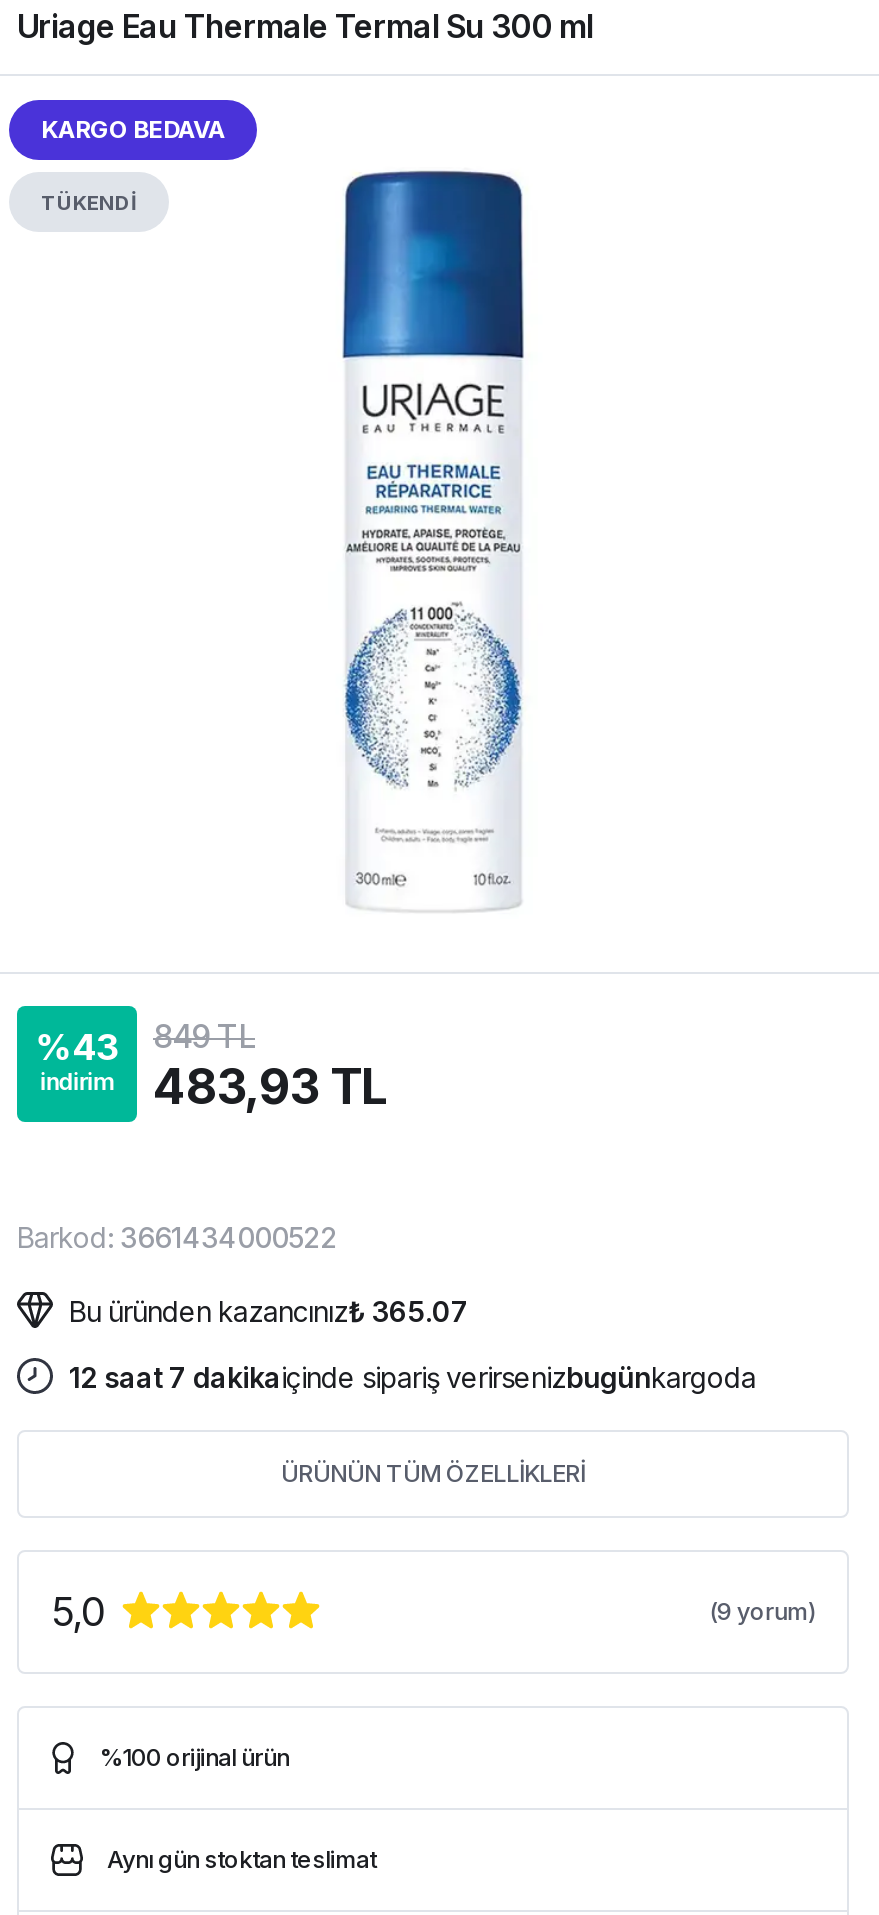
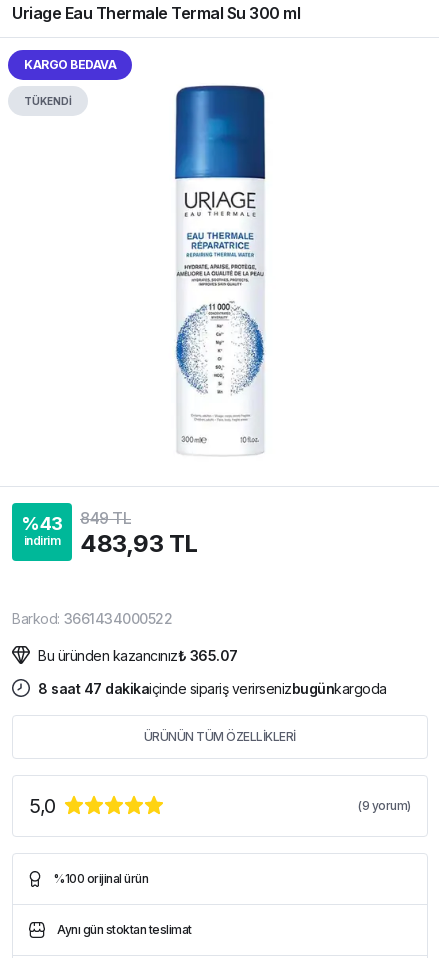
- 12 saat 7 dakikaiçinde sipariş verirsenizbugünkargoda
+ 8 saat 47 dakikaiçinde sipariş verirsenizbugünkargoda
